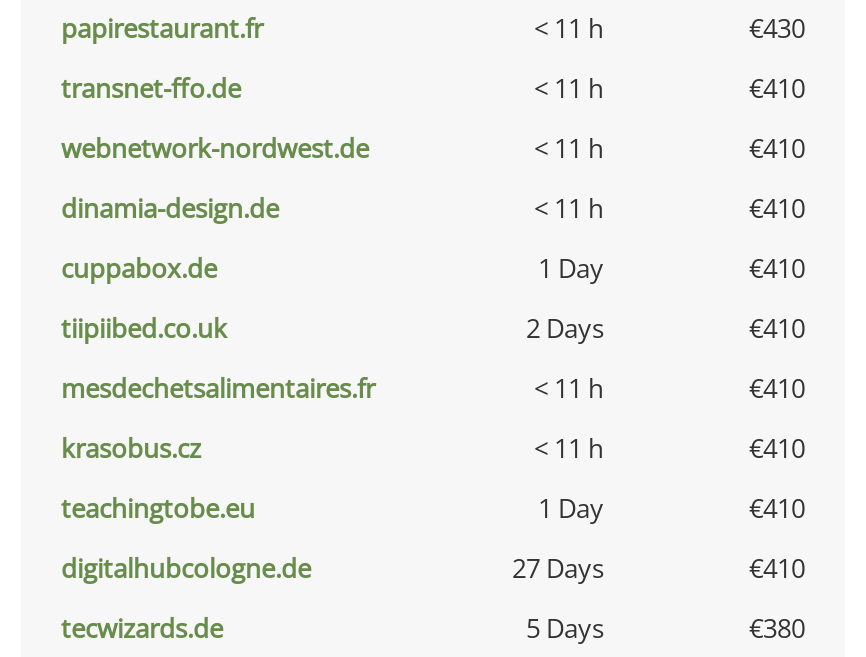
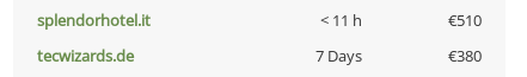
- papirestaurant.fr
+ splendorhotel.it

- €430
- transnet-ffo.de
- < 11 h
- €410
- webnetwork-nordwest.de
- < 11 h
- €410
- dinamia-design.de
- < 11 h
- €410
- cuppabox.de
- 1 Day
- €410
- tiipiibed.co.uk
- 2 Days
- €410
- mesdechetsalimentaires.fr
- < 11 h
- €410
- krasobus.cz
- < 11 h
- €410
- teachingtobe.eu
- 1 Day
- €410
- digitalhubcologne.de
- 27 Days
- €410
+ €510

- 5 Days
+ 7 Days
